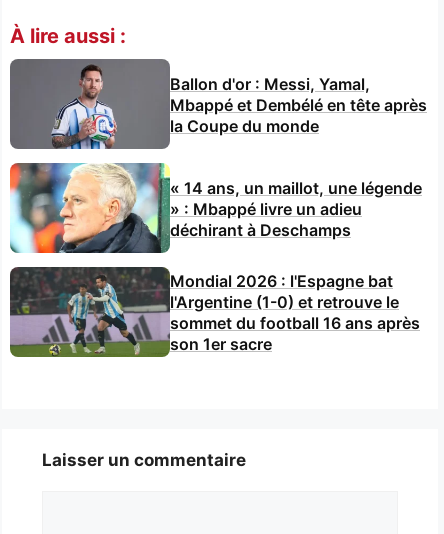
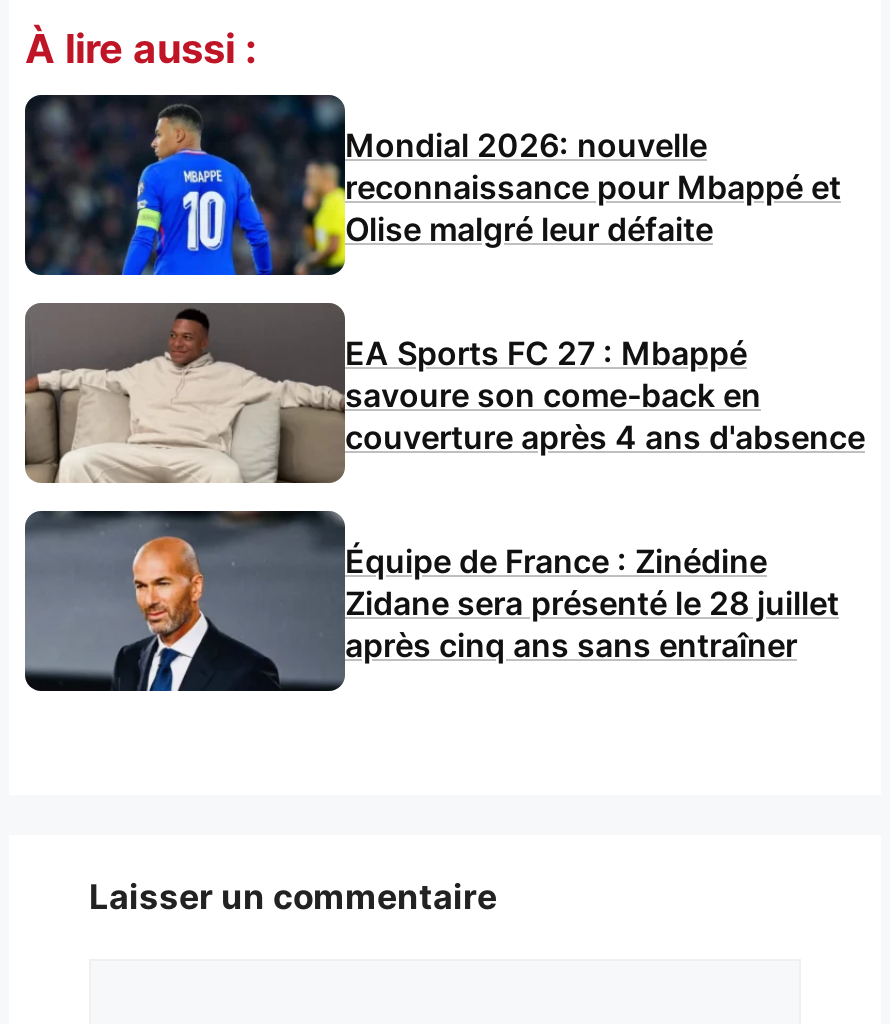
- [image]
- Ballon d'or : Messi, Yamal,
- Mbappé et Dembélé en tête après
- la Coupe du monde
+ [image]
+ Mondial 2026: nouvelle
+ reconnaissance pour Mbappé et
+ Olise malgré leur défaite

- [image]
- « 14 ans, un maillot, une légende
- » : Mbappé livre un adieu
- déchirant à Deschamps
+ [image]
+ EA Sports FC 27 : Mbappé
+ savoure son come-back en
+ couverture après 4 ans d'absence

- [image]
- Mondial 2026 : l'Espagne bat
- l'Argentine (1-0) et retrouve le
- sommet du football 16 ans après
- son 1er sacre
+ [image]
+ Équipe de France : Zinédine
+ Zidane sera présenté le 28 juillet
+ après cinq ans sans entraîner
